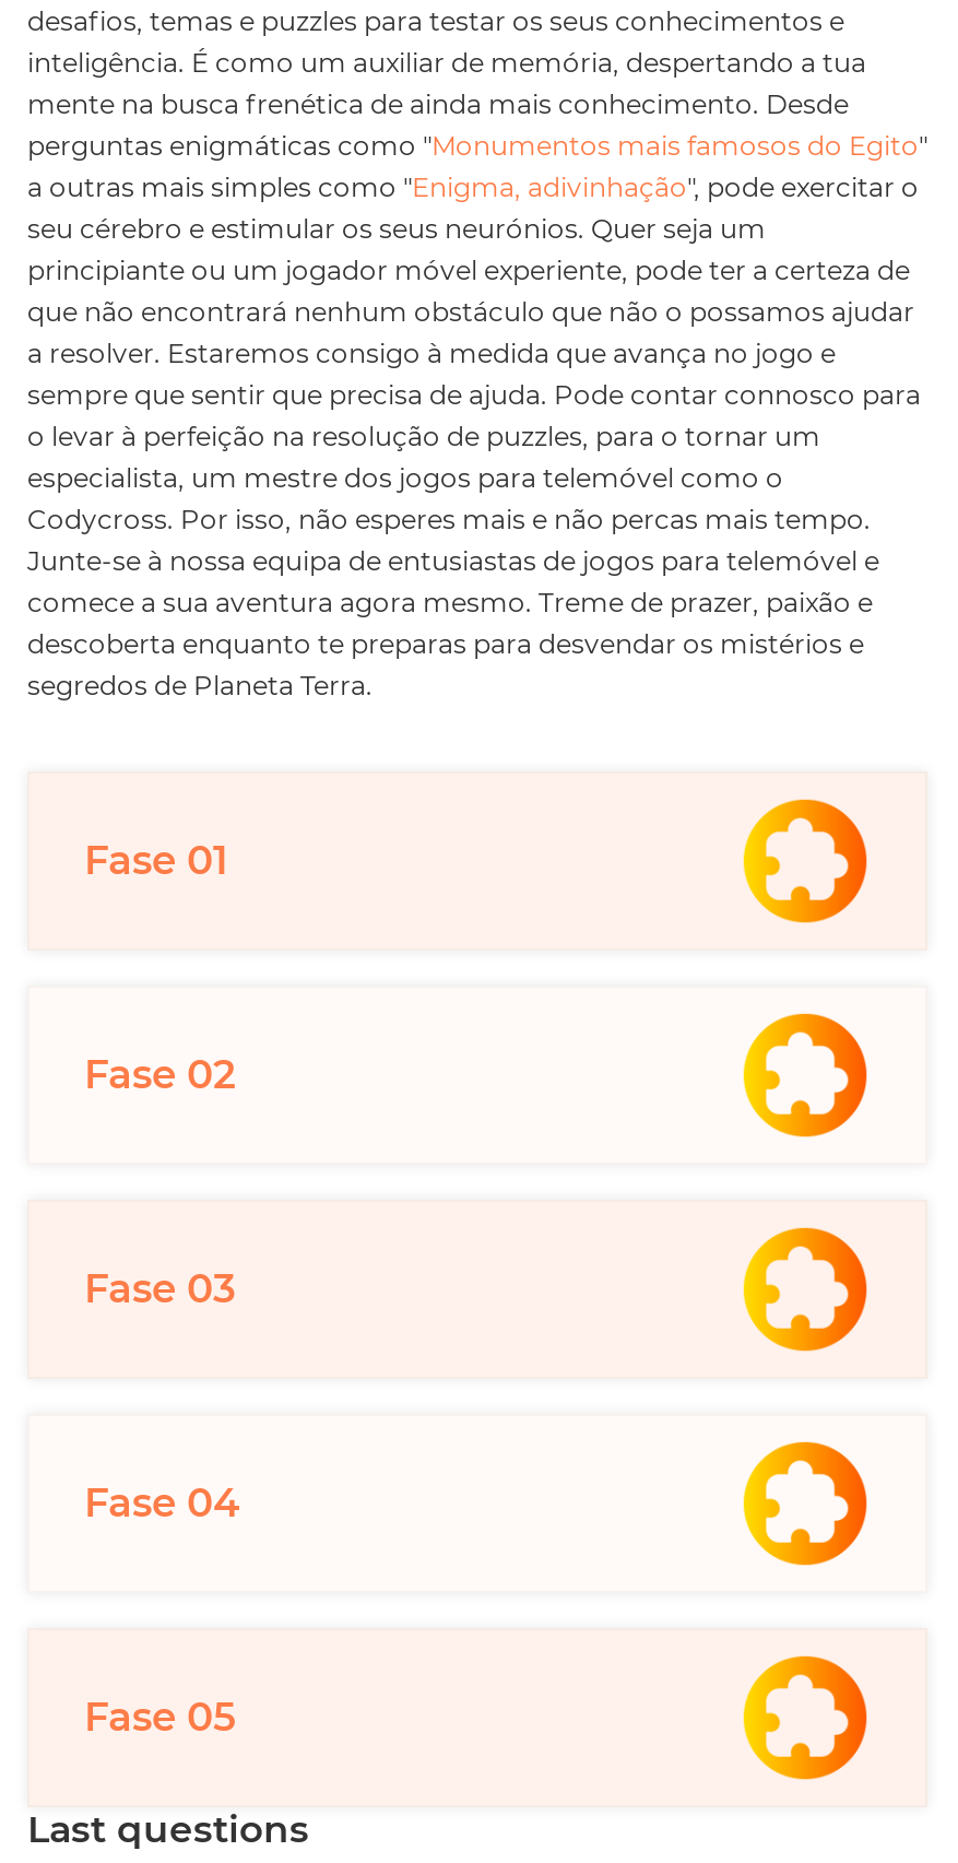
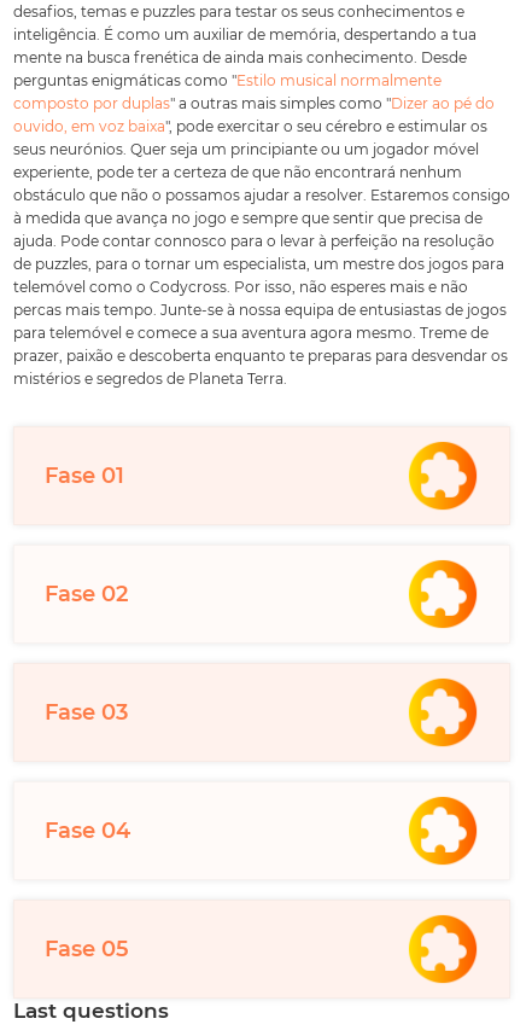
- perguntas enigmáticas como " Monumentos mais famosos do Egito"
- a outras mais simples como " Enigma, adivinhação", pode exercitar o
- seu cérebro e estimular os seus neurónios. Quer seja um
- principiante ou um jogador móvel experiente, pode ter a certeza de
- que não encontrará nenhum obstáculo que não o possamos ajudar
- a resolver. Estaremos consigo à medida que avança no jogo e
- sempre que sentir que precisa de ajuda. Pode contar connosco para
- o levar à perfeição na resolução de puzzles, para o tornar um
- especialista, um mestre dos jogos para telemóvel como o
- Codycross. Por isso, não esperes mais e não percas mais tempo.
- Junte-se à nossa equipa de entusiastas de jogos para telemóvel e
- comece a sua aventura agora mesmo. Treme de prazer, paixão e
- descoberta enquanto te preparas para desvendar os mistérios e
- segredos de Planeta Terra.
+ perguntas enigmáticas como " Estilo musical normalmente
+ composto por duplas" a outras mais simples como " Dizer ao pé do
+ ouvido, em voz baixa", pode exercitar o seu cérebro e estimular os
+ seus neurónios. Quer seja um principiante ou um jogador móvel
+ experiente, pode ter a certeza de que não encontrará nenhum
+ obstáculo que não o possamos ajudar a resolver. Estaremos consigo
+ à medida que avança no jogo e sempre que sentir que precisa de
+ ajuda. Pode contar connosco para o levar à perfeição na resolução
+ de puzzles, para o tornar um especialista, um mestre dos jogos para
+ telemóvel como o Codycross. Por isso, não esperes mais e não
+ percas mais tempo. Junte-se à nossa equipa de entusiastas de jogos
+ para telemóvel e comece a sua aventura agora mesmo. Treme de
+ prazer, paixão e descoberta enquanto te preparas para desvendar os
+ mistérios e segredos de Planeta Terra.
